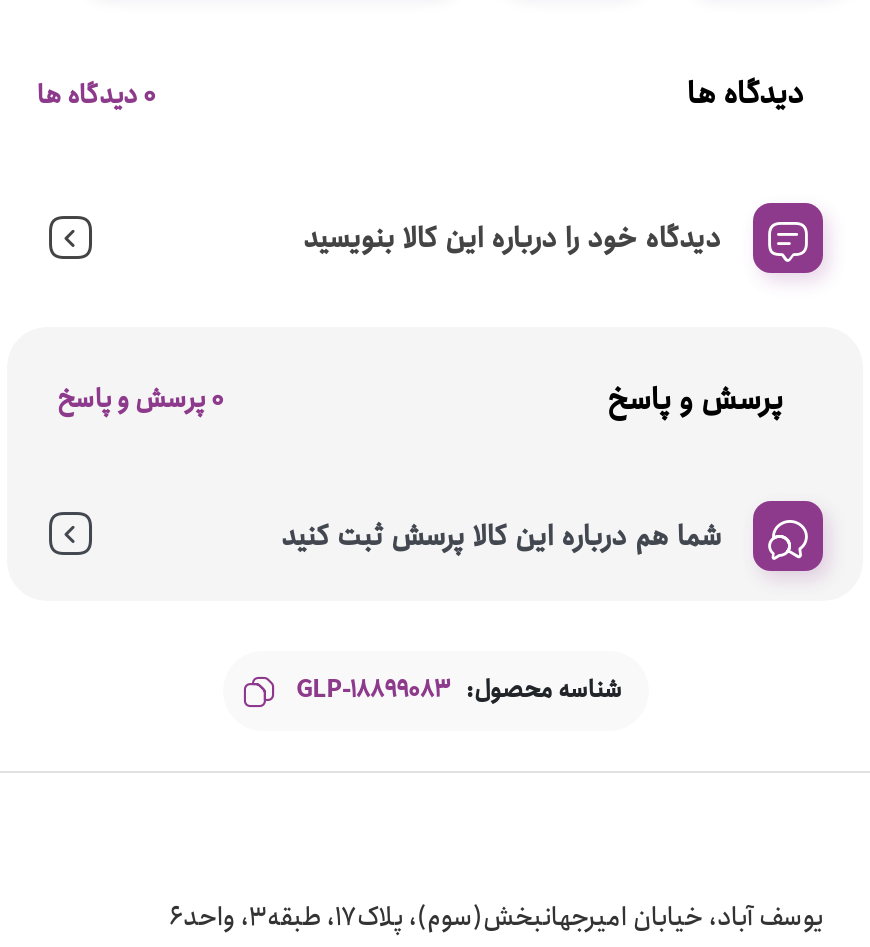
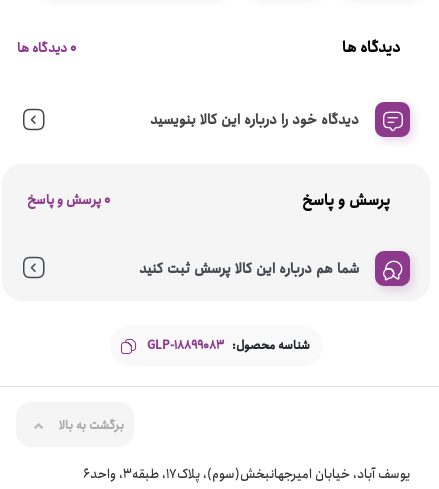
+ برگشت به بالا
